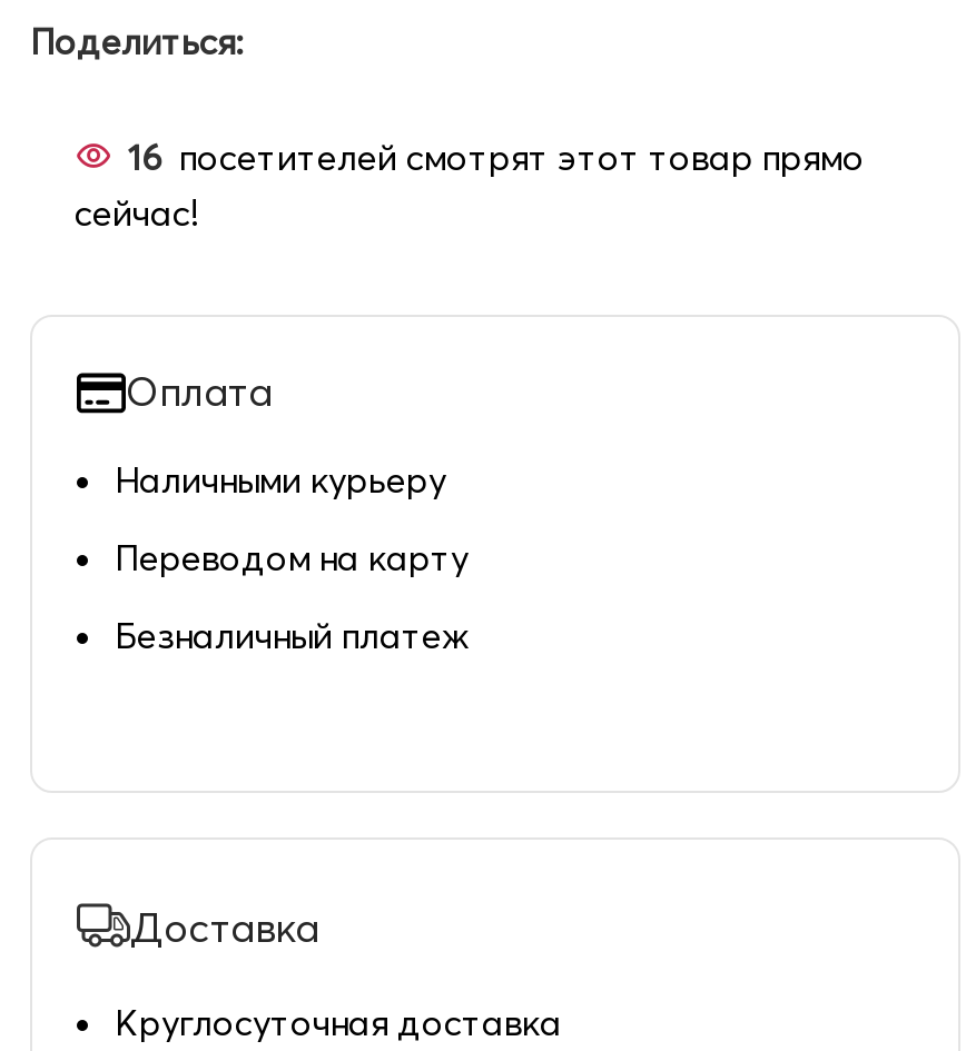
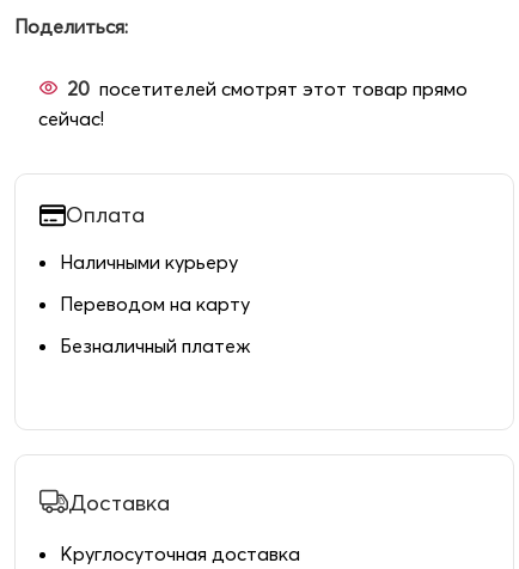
- 16 посетителей смотрят этот товар прямо
+ 20 посетителей смотрят этот товар прямо
